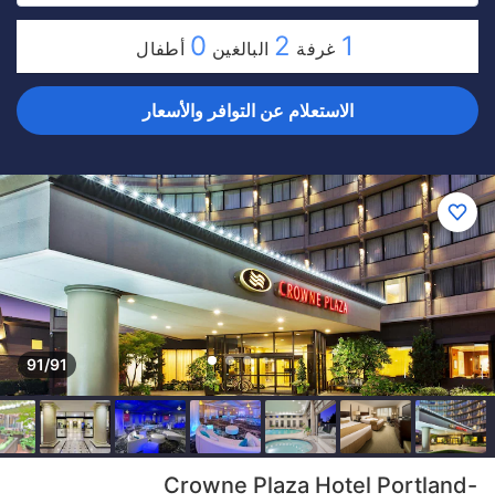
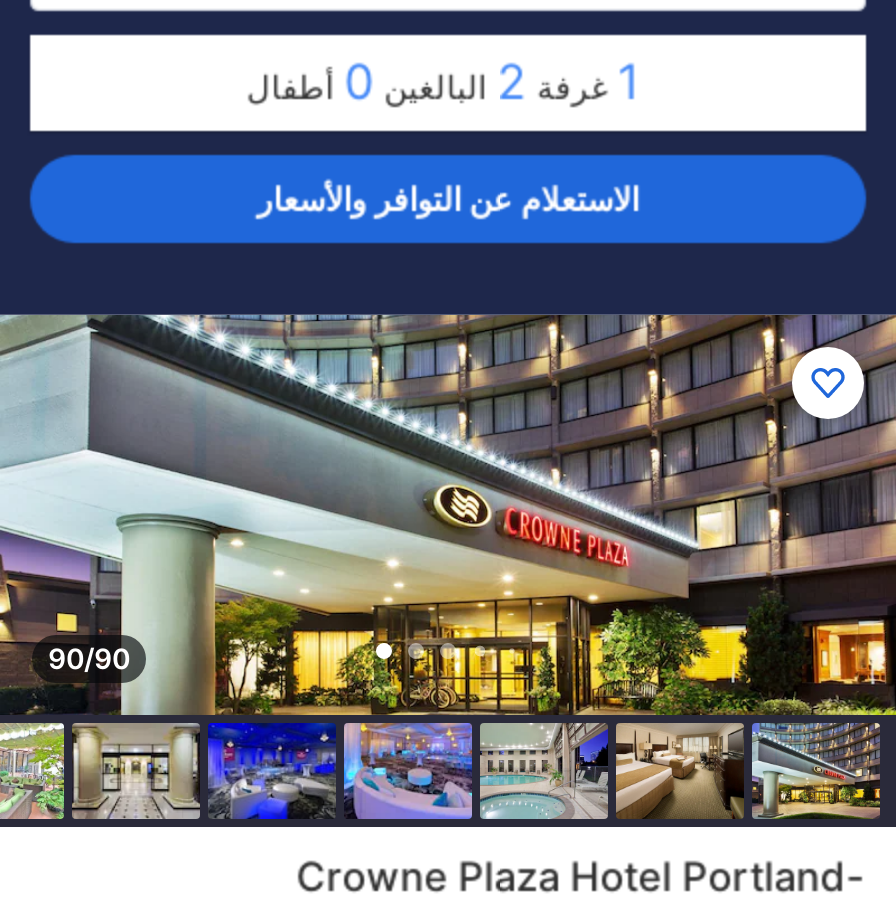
- 91/91
+ 90/90
